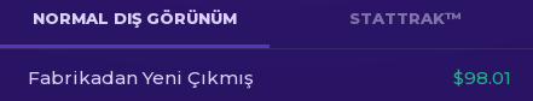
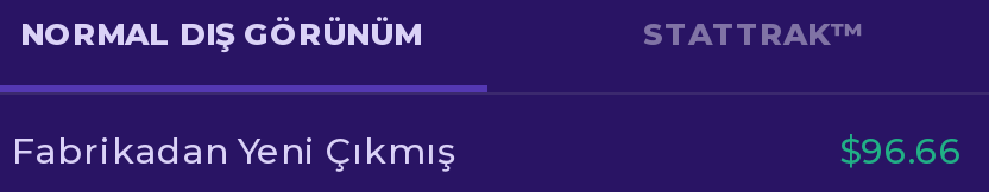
- $98.01
+ $96.66
